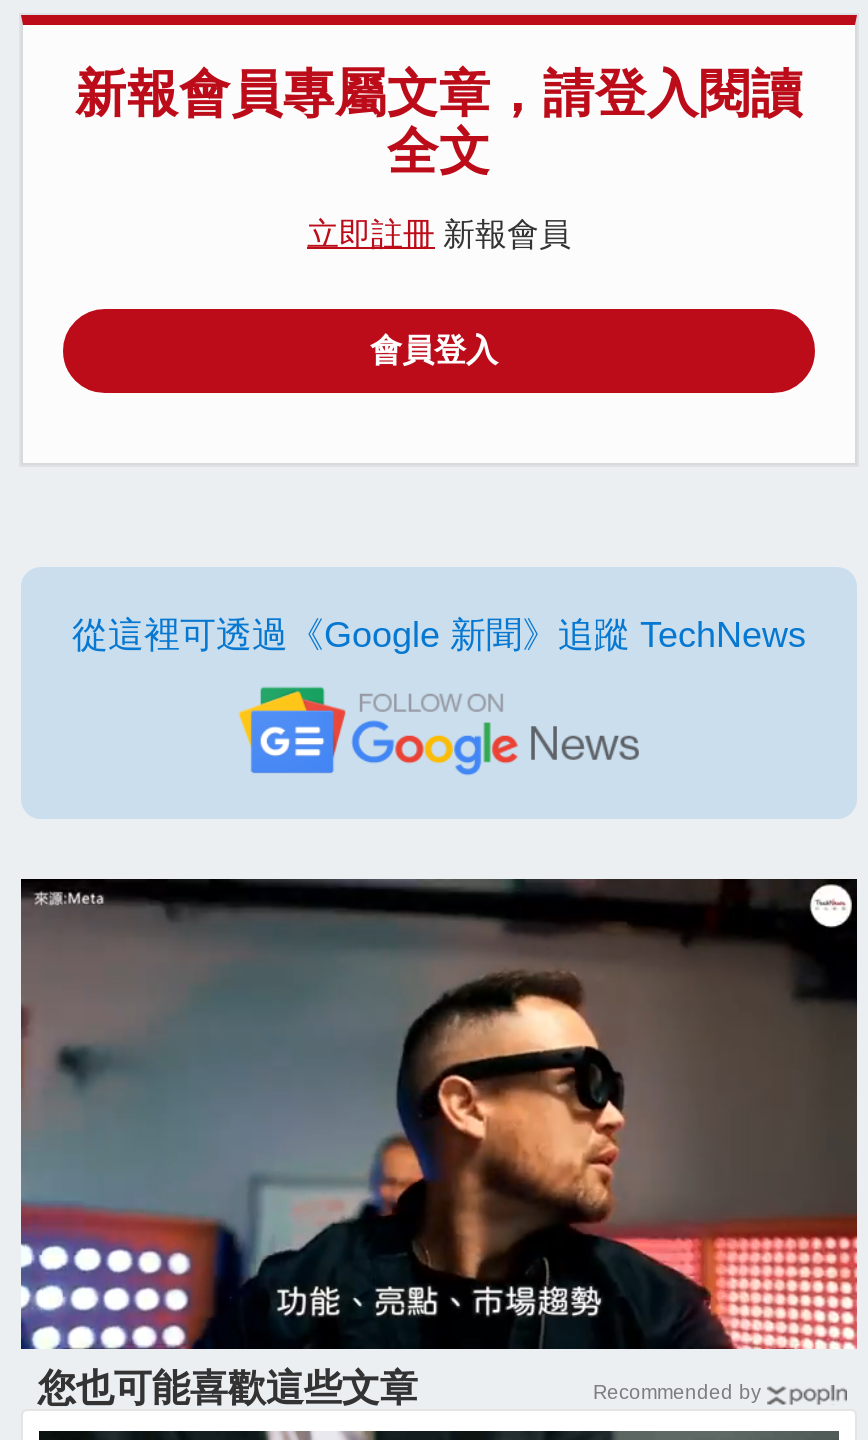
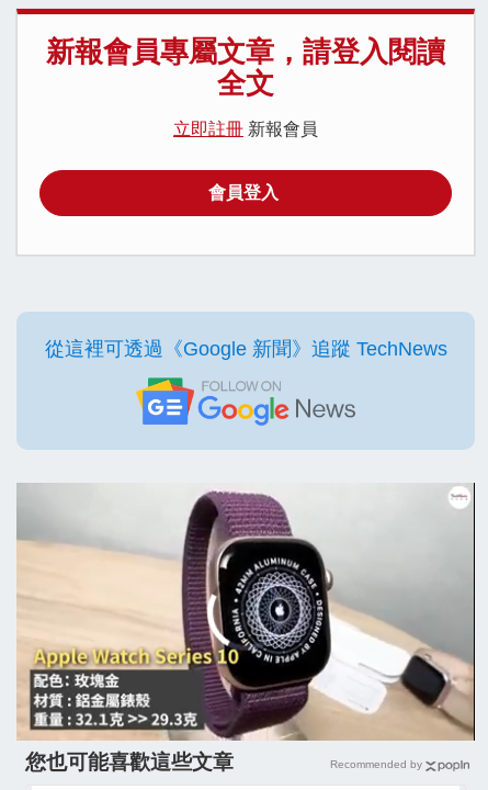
- [image]
+ [image]
